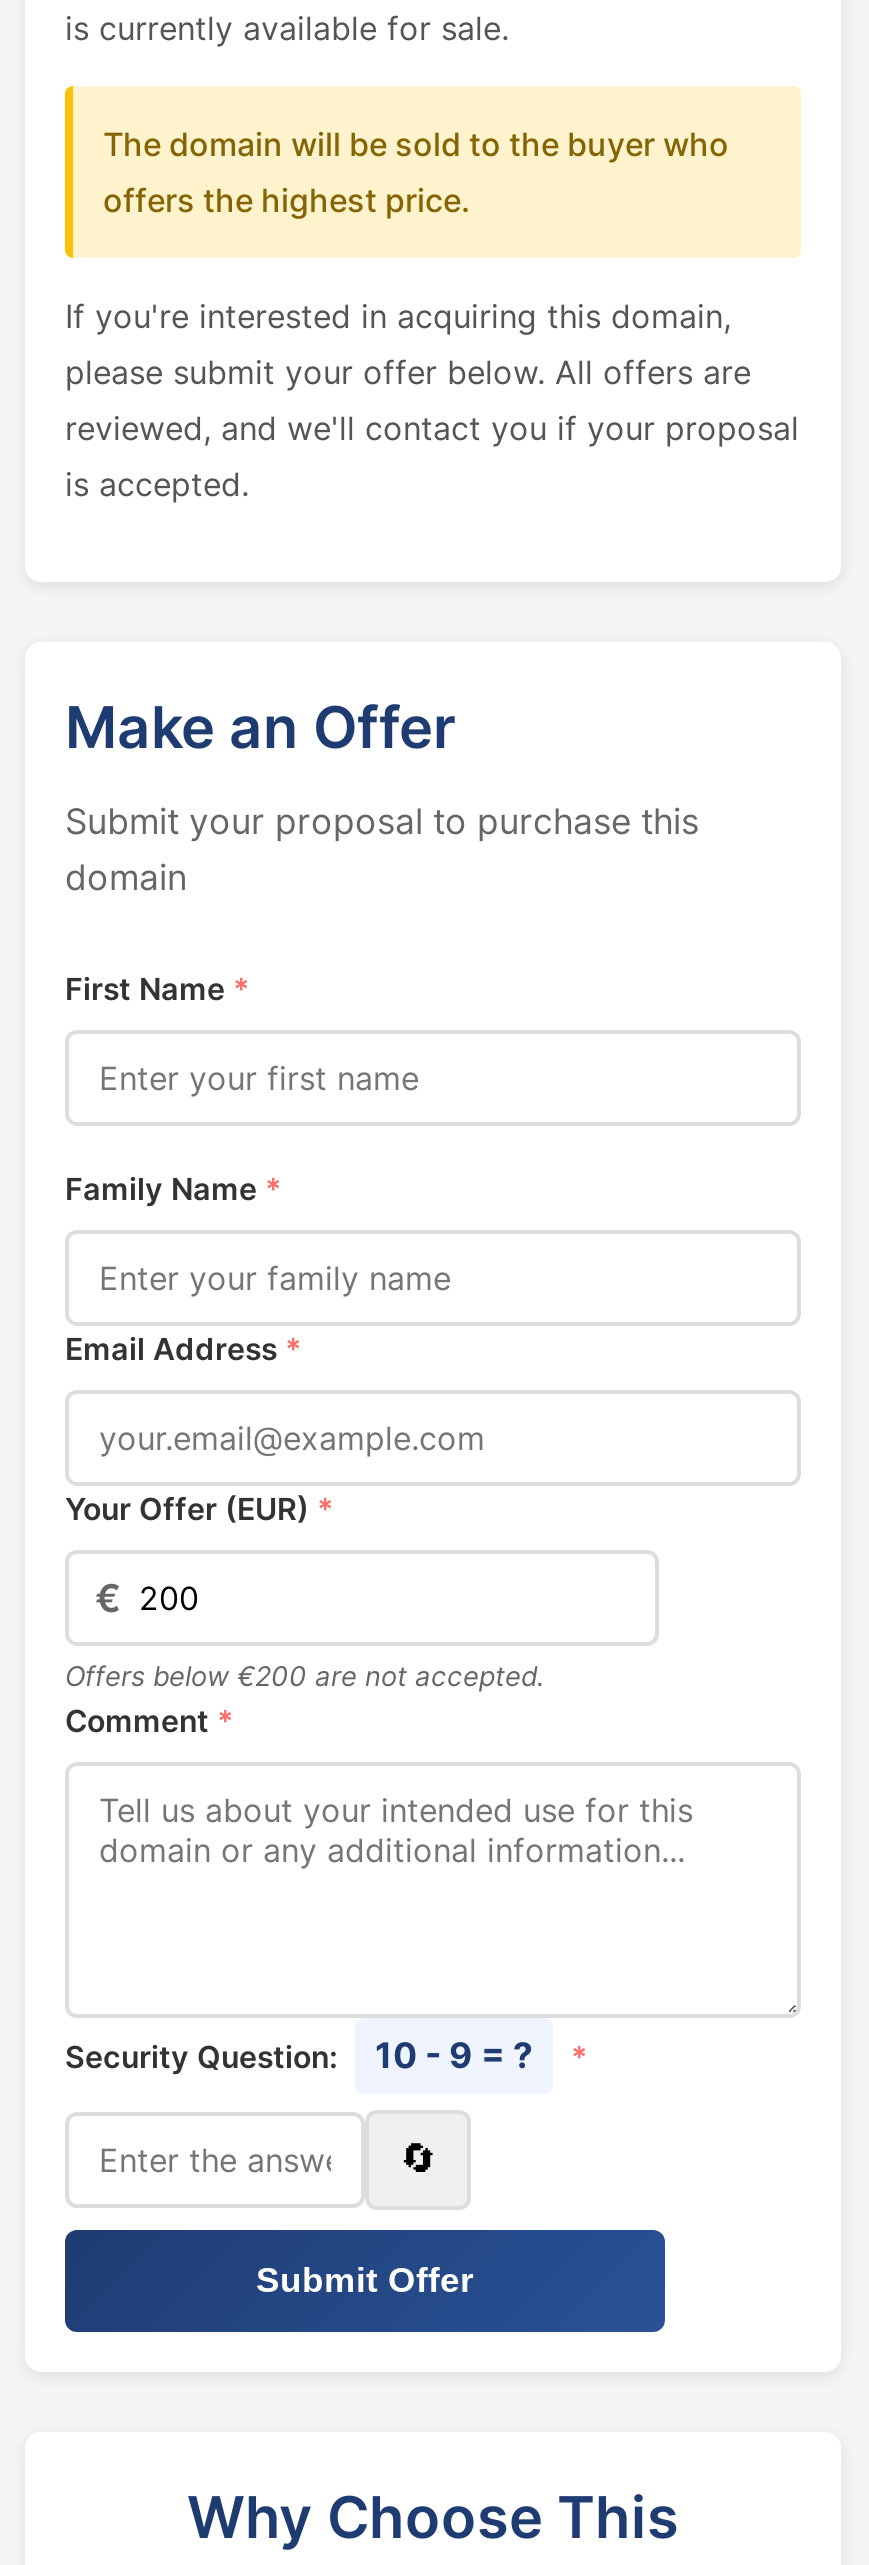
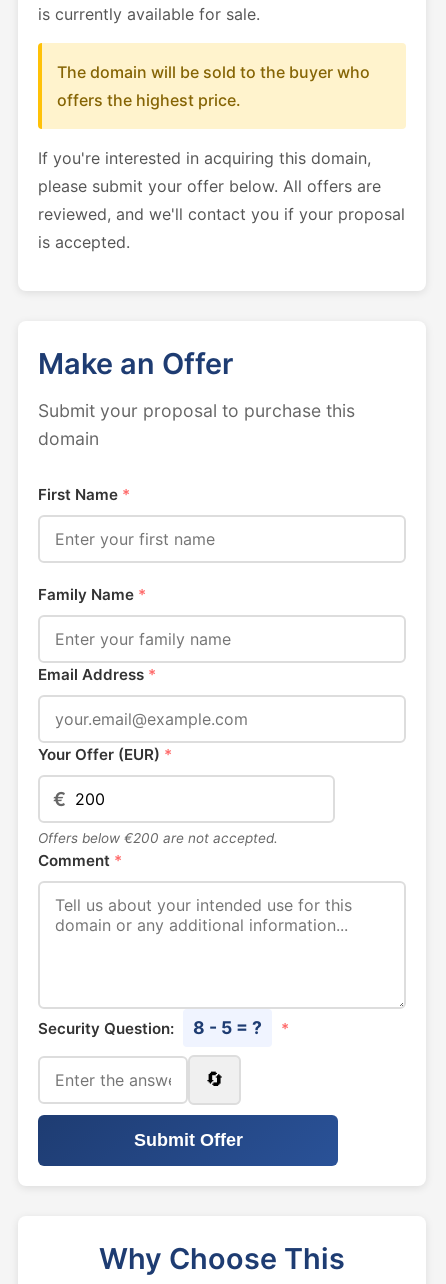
- 10 - 9 = ?
+ 8 - 5 = ?
